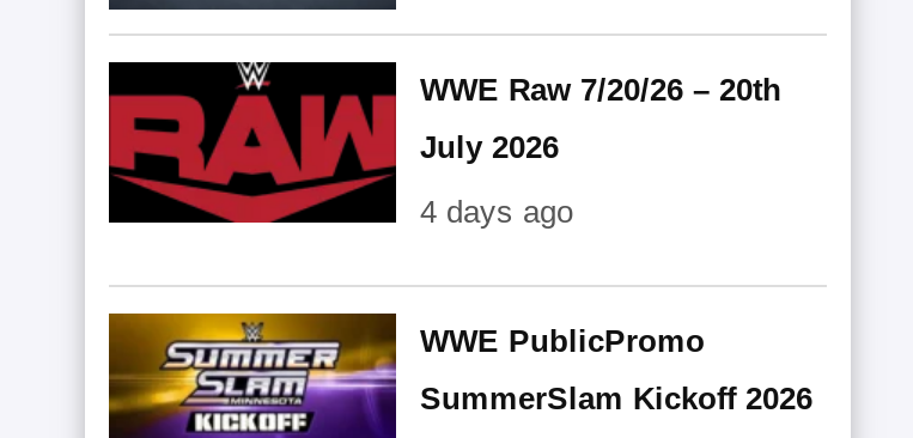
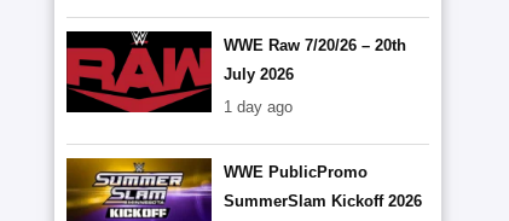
- 4 days ago
+ 1 day ago
